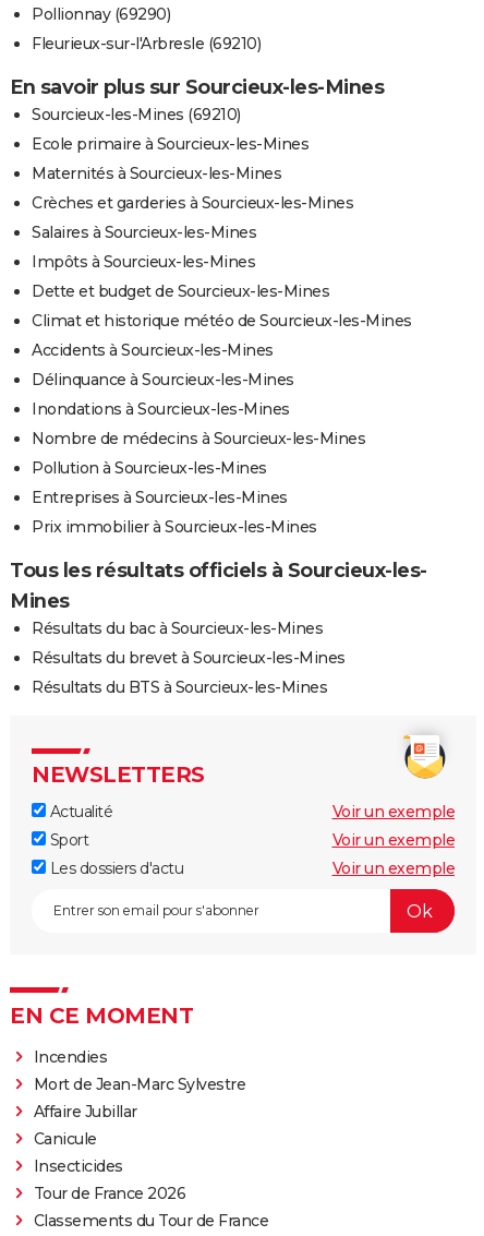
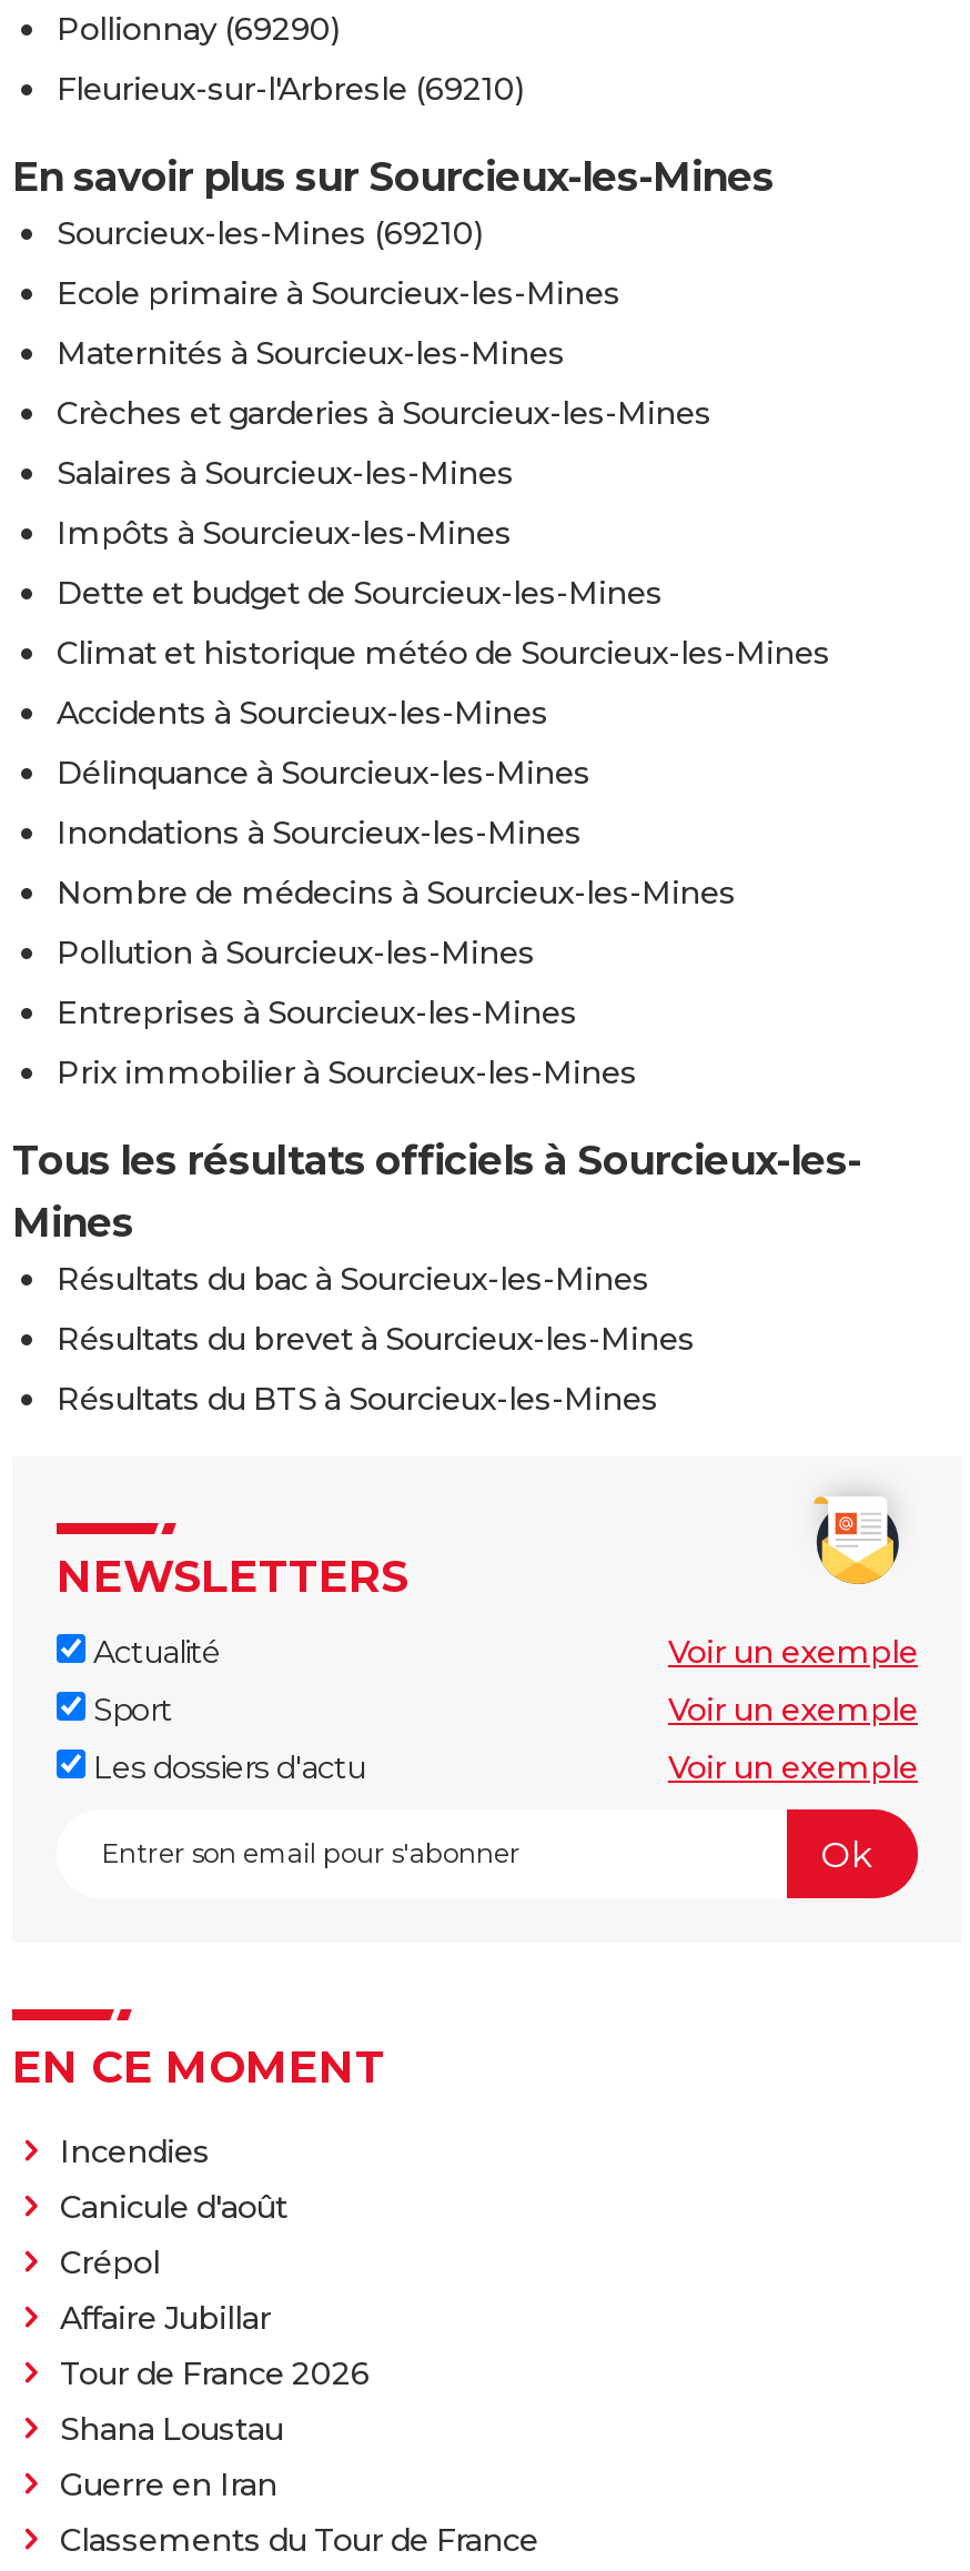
- Mort de Jean-Marc Sylvestre
+ Canicule d'août
+ Crépol

- Canicule
- Insecticides

moved up: Tour de France 2026

+ Shana Loustau
+ Guerre en Iran
